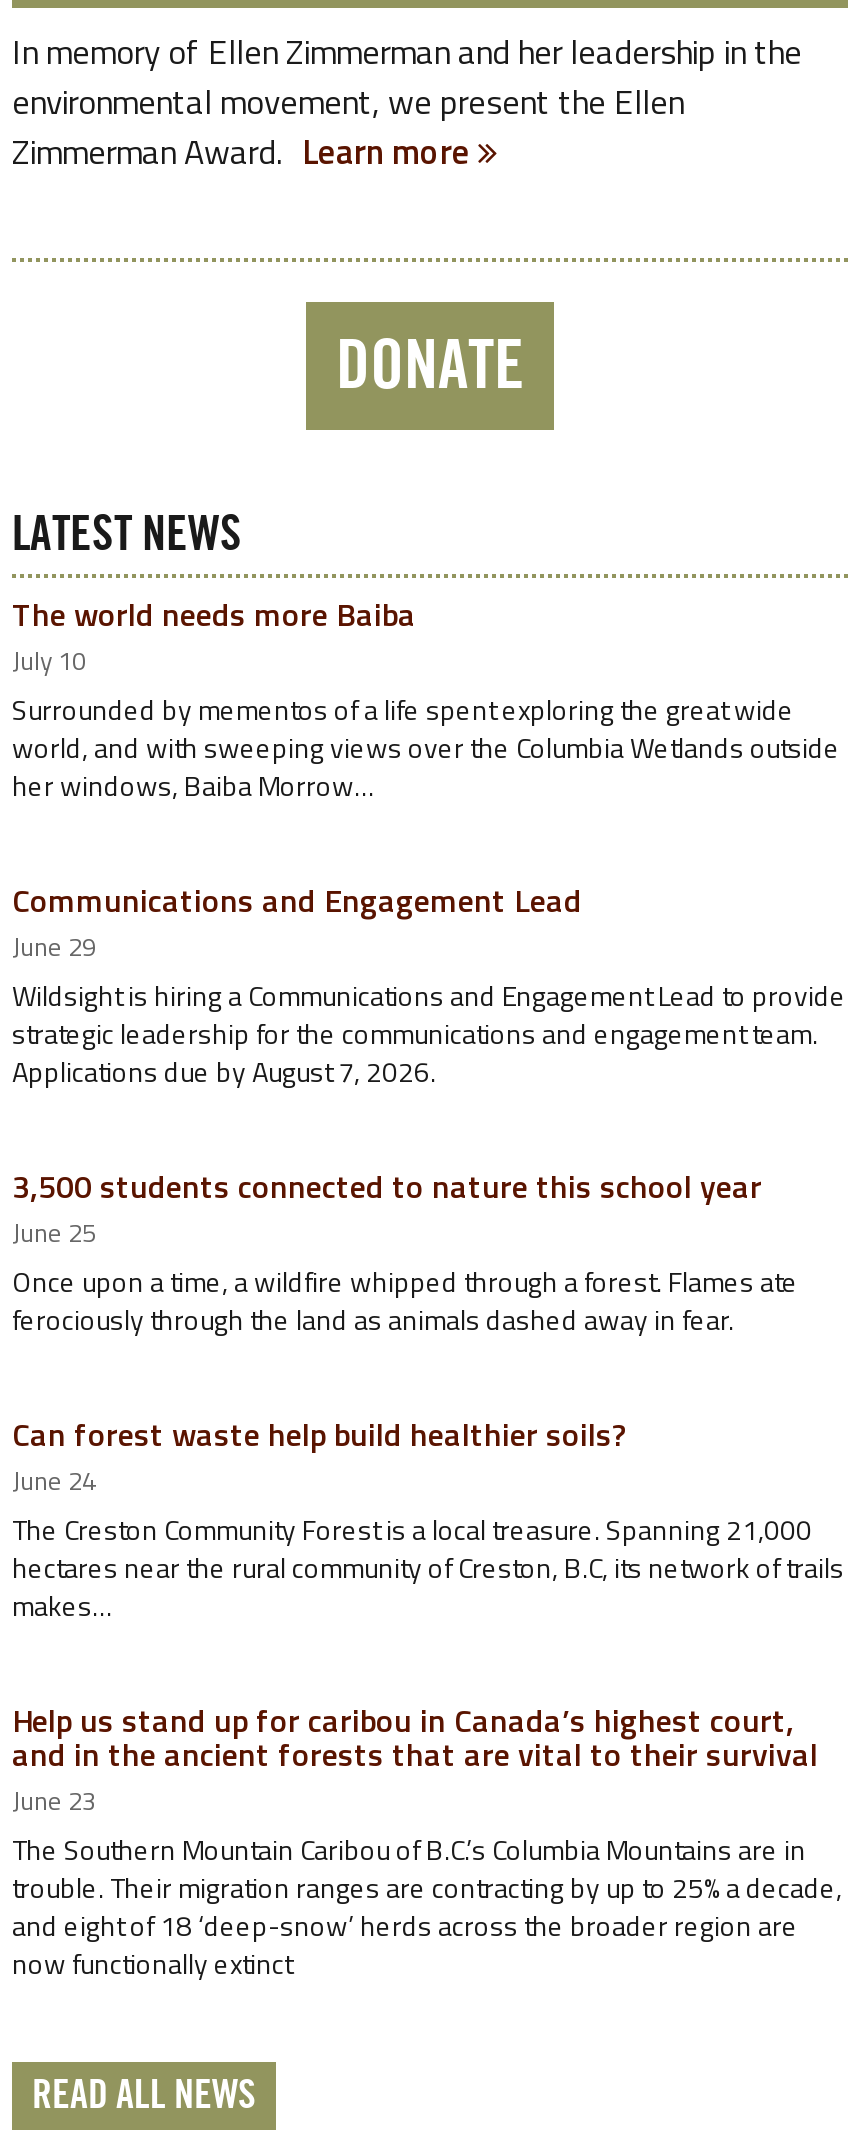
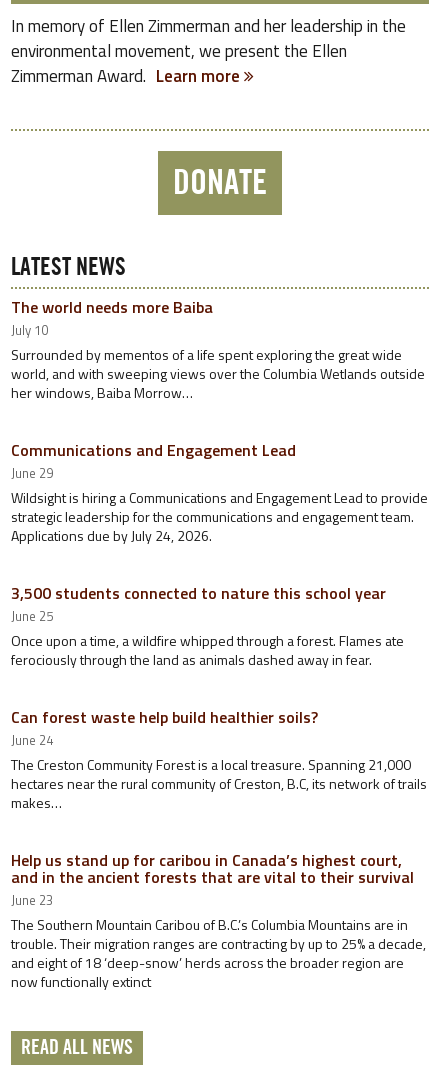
- Applications due by August 7, 2026.
+ Applications due by July 24, 2026.
